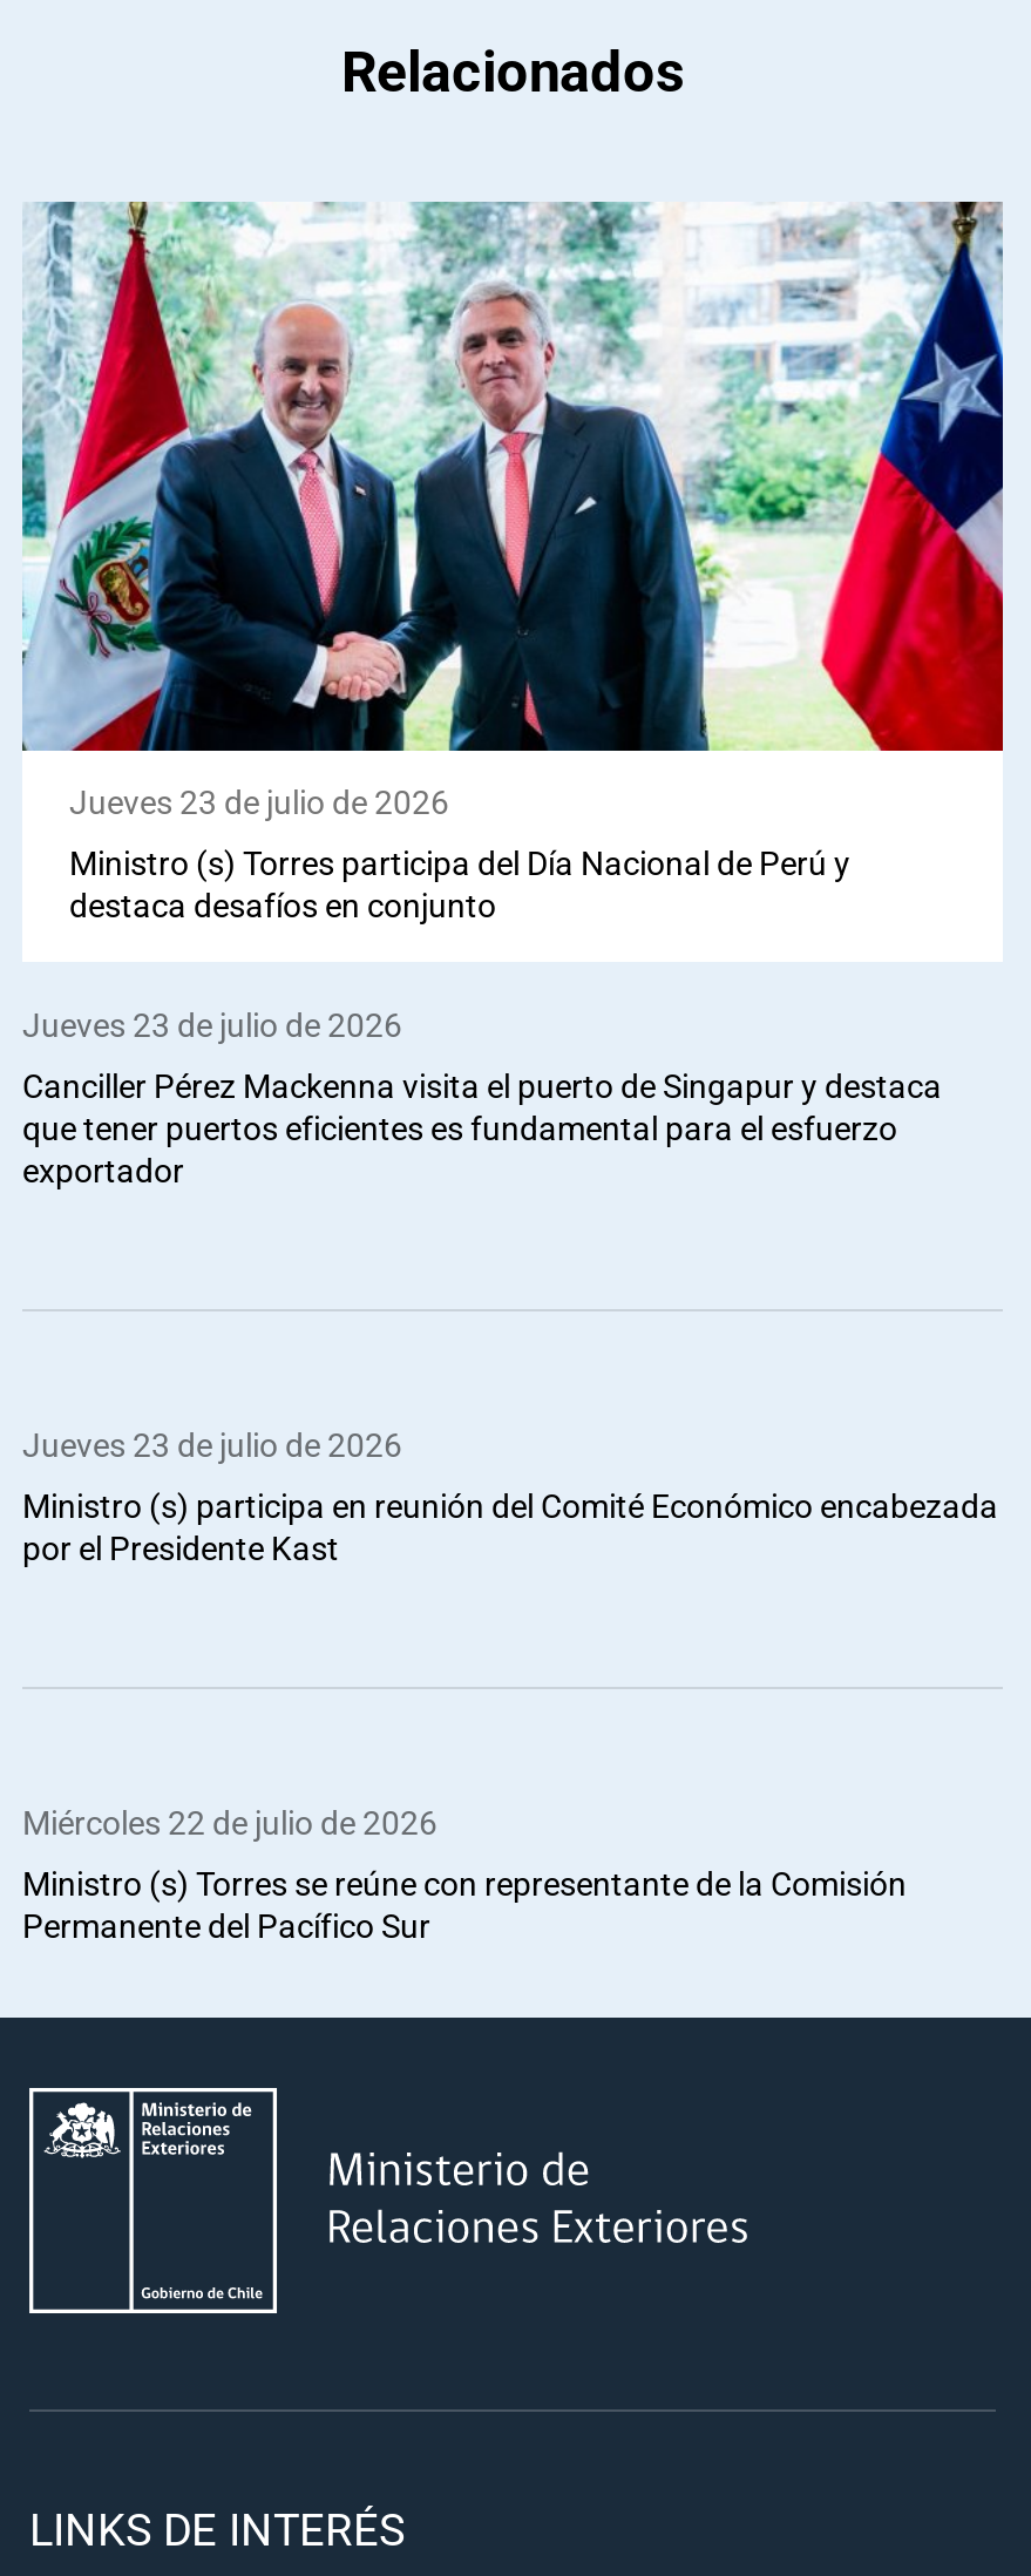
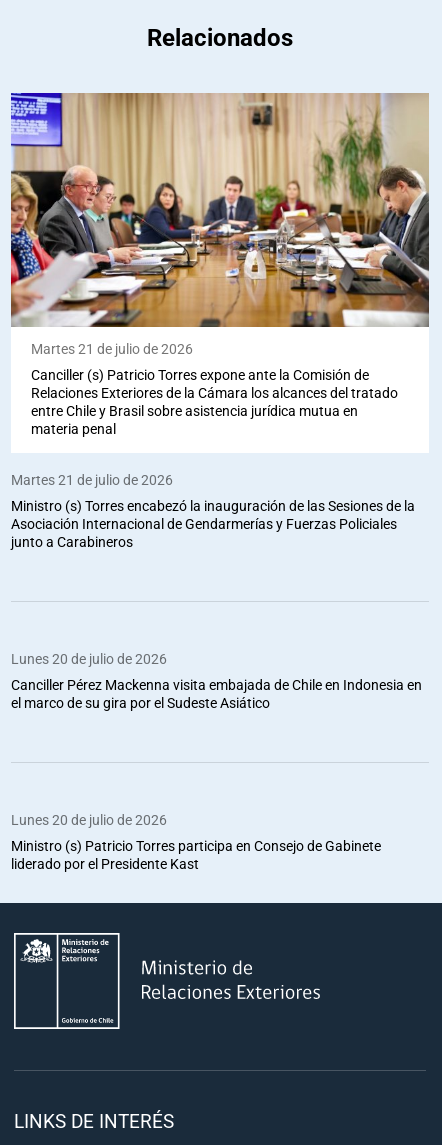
- [image]
- Jueves 23 de julio de 2026
- Ministro (s) Torres participa del Día Nacional de Perú y
- destaca desafíos en conjunto
+ [image]
+ Martes 21 de julio de 2026
+ Canciller (s) Patricio Torres expone ante la Comisión de
+ Relaciones Exteriores de la Cámara los alcances del tratado
+ entre Chile y Brasil sobre asistencia jurídica mutua en
+ materia penal

- Jueves 23 de julio de 2026
- Canciller Pérez Mackenna visita el puerto de Singapur y destaca
- que tener puertos eficientes es fundamental para el esfuerzo
- exportador
+ Martes 21 de julio de 2026
+ Ministro (s) Torres encabezó la inauguración de las Sesiones de la
+ Asociación Internacional de Gendarmerías y Fuerzas Policiales
+ junto a Carabineros

- Jueves 23 de julio de 2026
- Ministro (s) participa en reunión del Comité Económico encabezada
- por el Presidente Kast
+ Lunes 20 de julio de 2026
+ Canciller Pérez Mackenna visita embajada de Chile en Indonesia en
+ el marco de su gira por el Sudeste Asiático

- Miércoles 22 de julio de 2026
- Ministro (s) Torres se reúne con representante de la Comisión
- Permanente del Pacífico Sur
+ Lunes 20 de julio de 2026
+ Ministro (s) Patricio Torres participa en Consejo de Gabinete
+ liderado por el Presidente Kast
